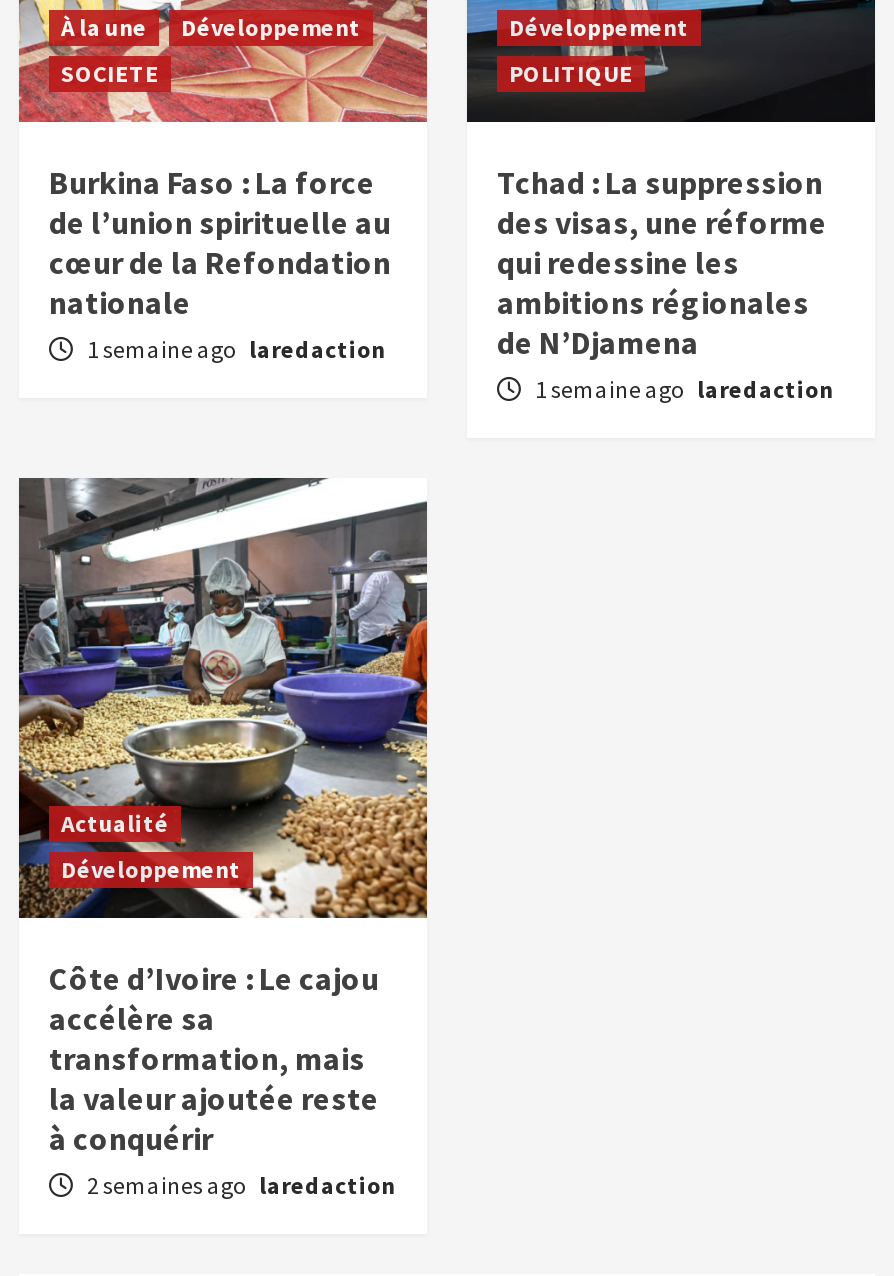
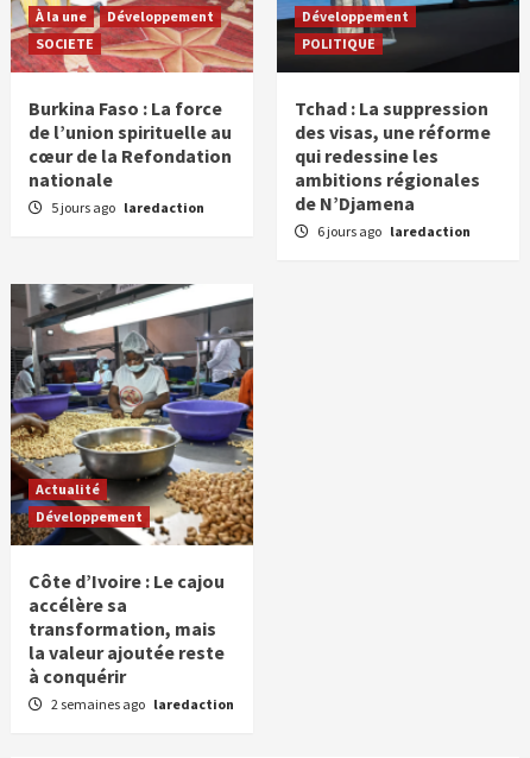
- 1 semaine ago laredaction
+ 5 jours ago laredaction

- 1 semaine ago laredaction
+ 6 jours ago laredaction
